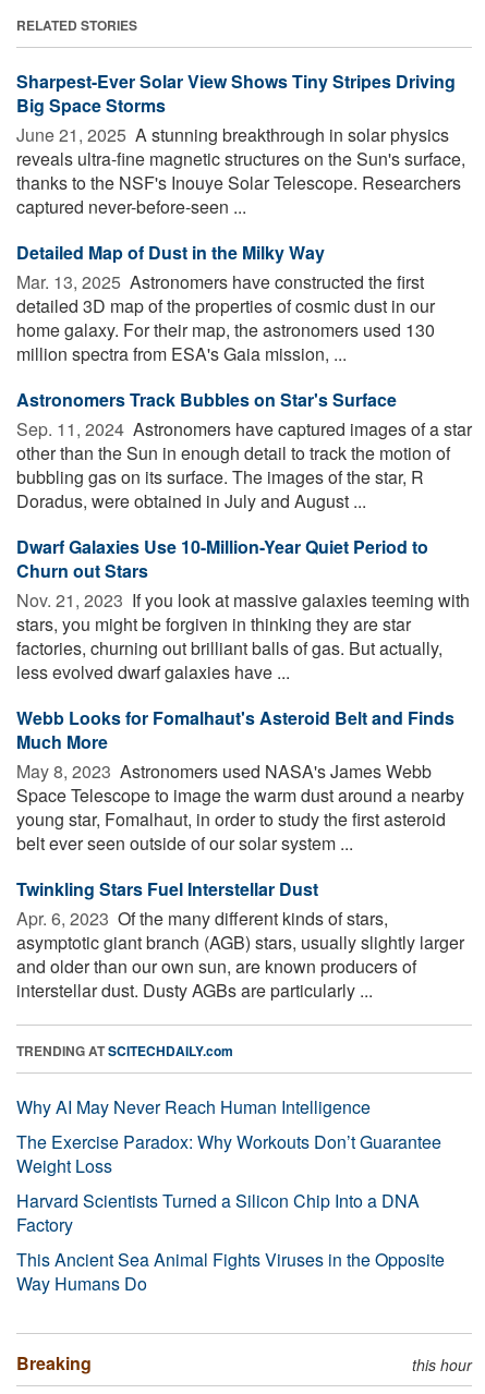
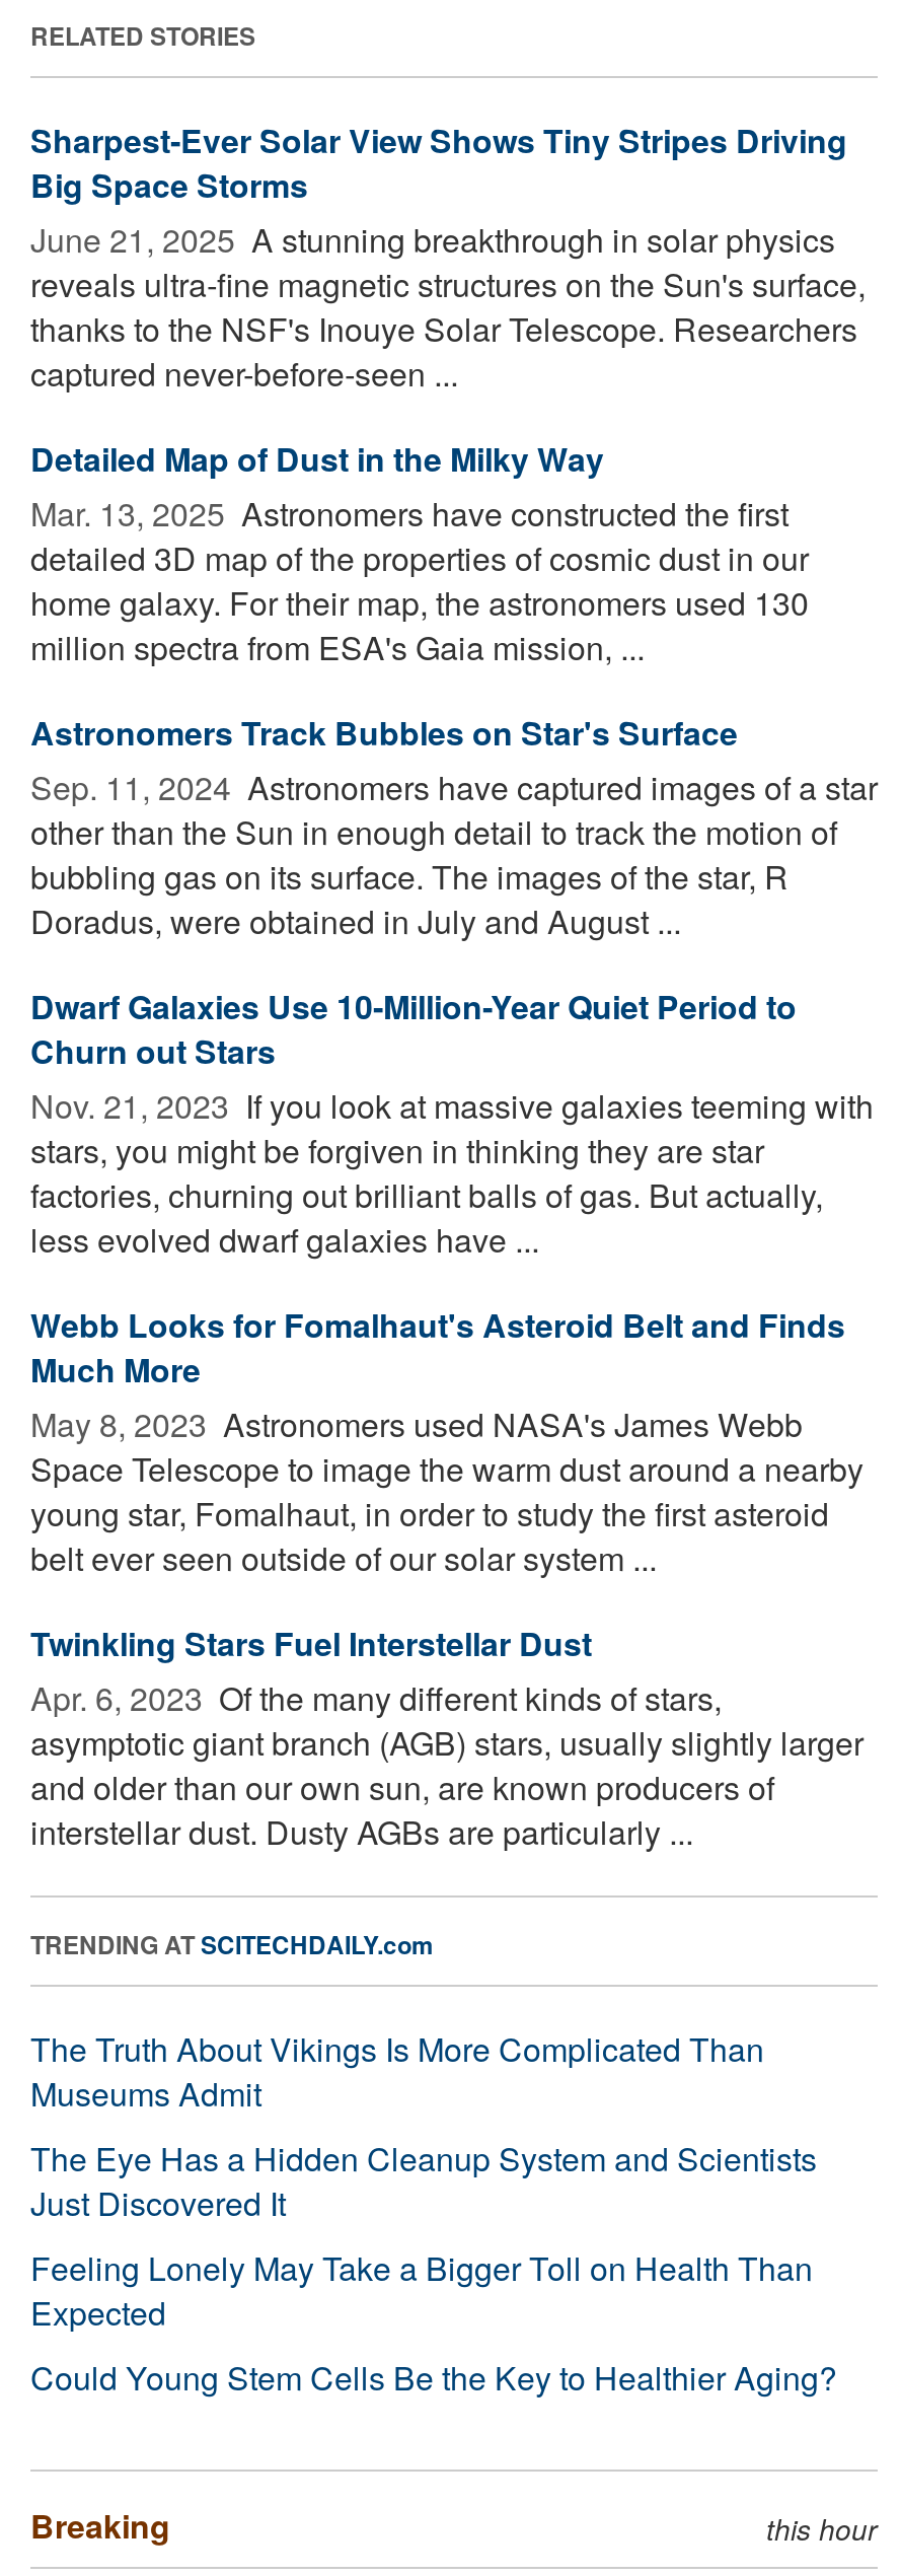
- Why AI May Never Reach Human Intelligence
- The Exercise Paradox: Why Workouts Don’t Guarantee
- Weight Loss
- Harvard Scientists Turned a Silicon Chip Into a DNA
- Factory
- This Ancient Sea Animal Fights Viruses in the Opposite
- Way Humans Do
+ The Truth About Vikings Is More Complicated Than
+ Museums Admit
+ The Eye Has a Hidden Cleanup System and Scientists
+ Just Discovered It
+ Feeling Lonely May Take a Bigger Toll on Health Than
+ Expected
+ Could Young Stem Cells Be the Key to Healthier Aging?
